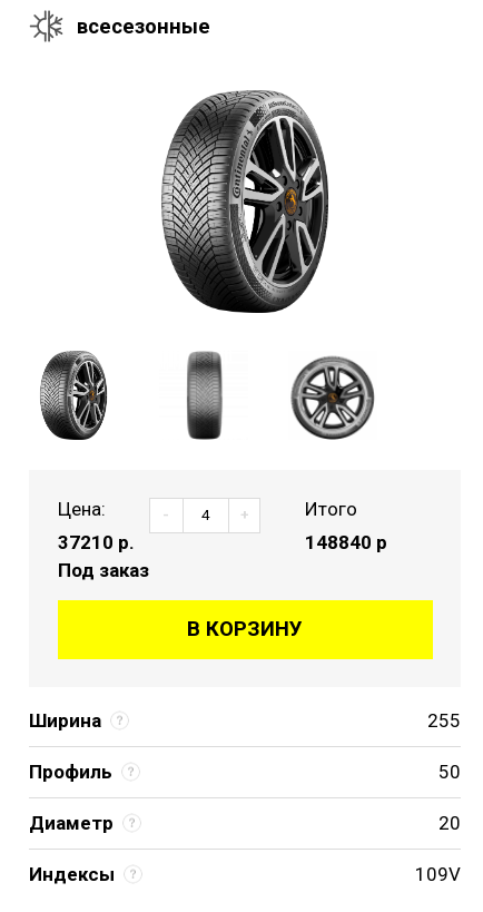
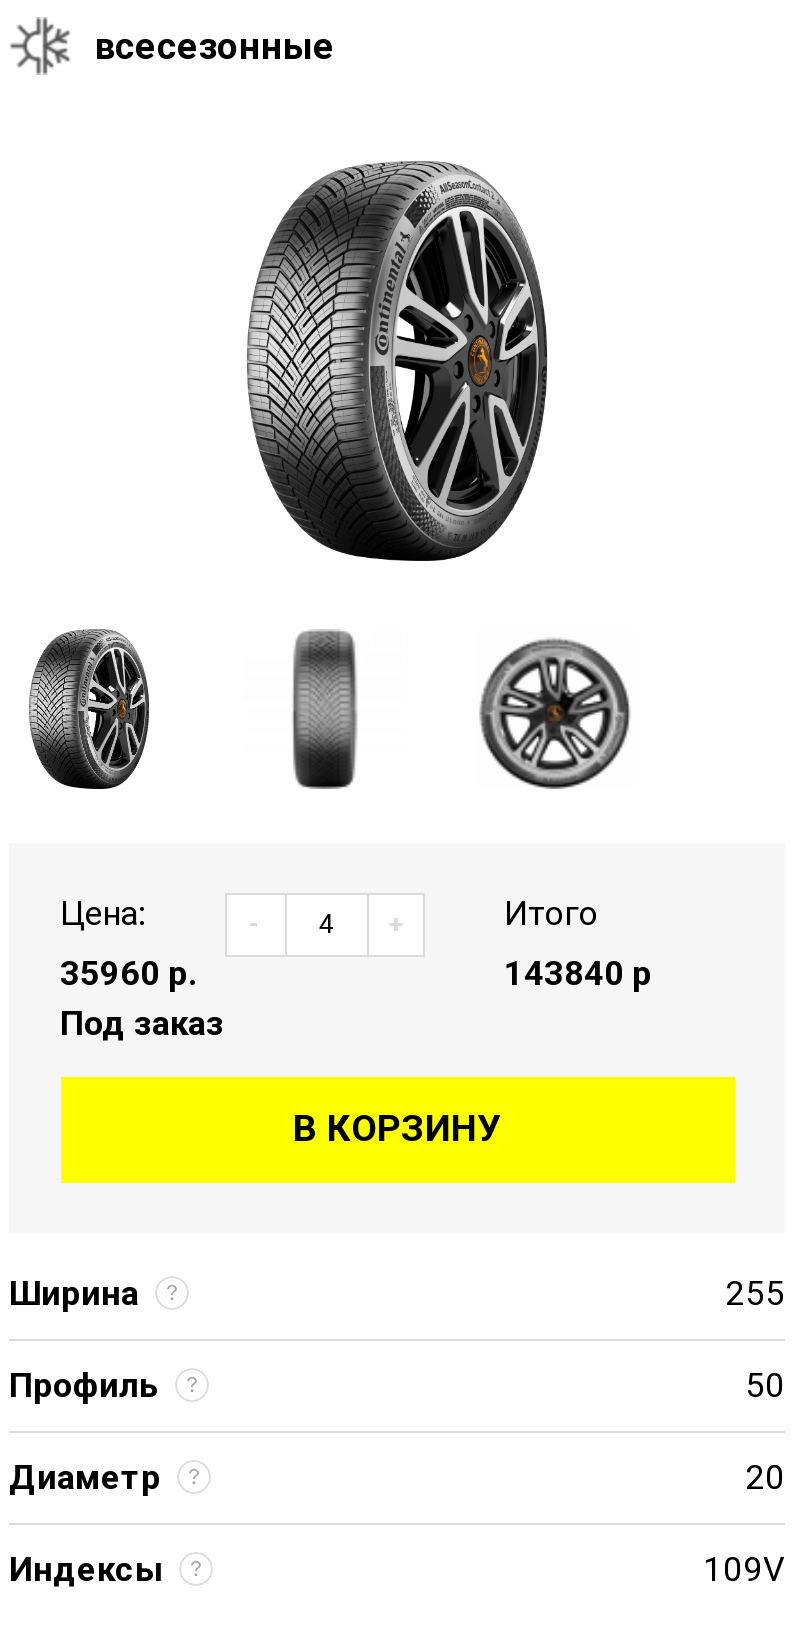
- 37210 р.
+ 35960 р.

- 148840 р
+ 143840 р
